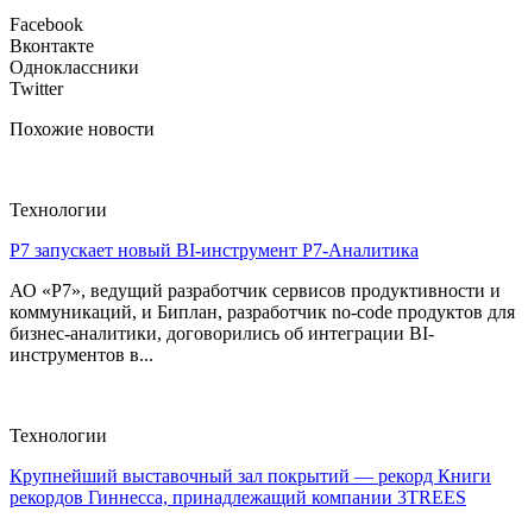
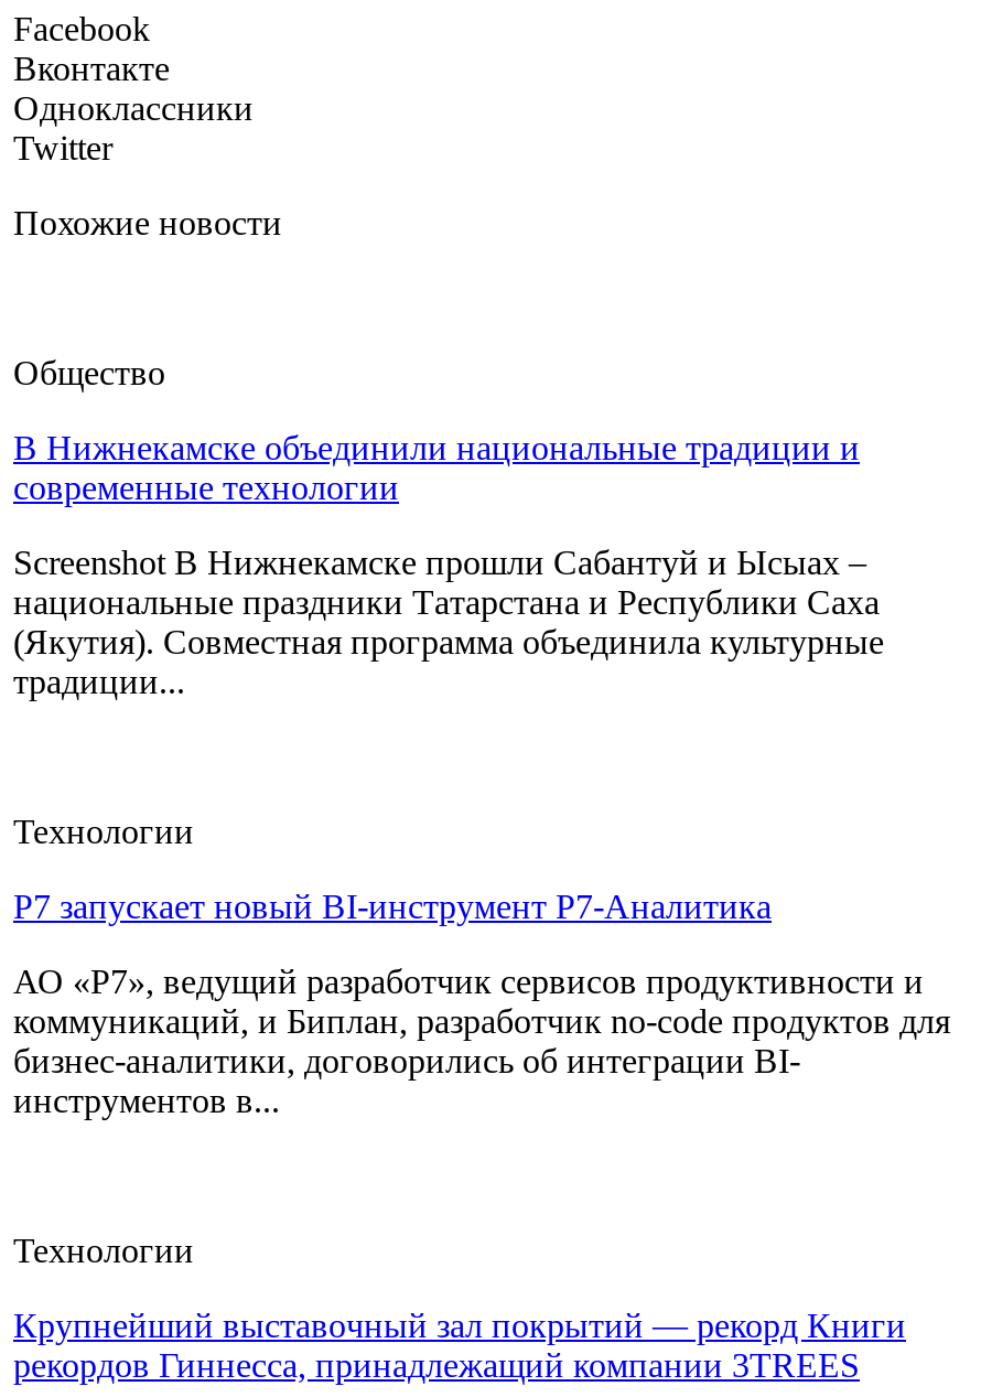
+ Общество
+ В Нижнекамске объединили национальные традиции и
+ современные технологии
+ Screenshot В Нижнекамске прошли Сабантуй и Ысыах –
+ национальные праздники Татарстана и Республики Саха
+ (Якутия). Совместная программа объединила культурные
+ традиции...
